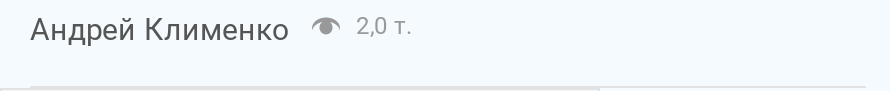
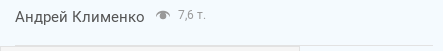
- 2,0 т.
+ 7,6 т.
